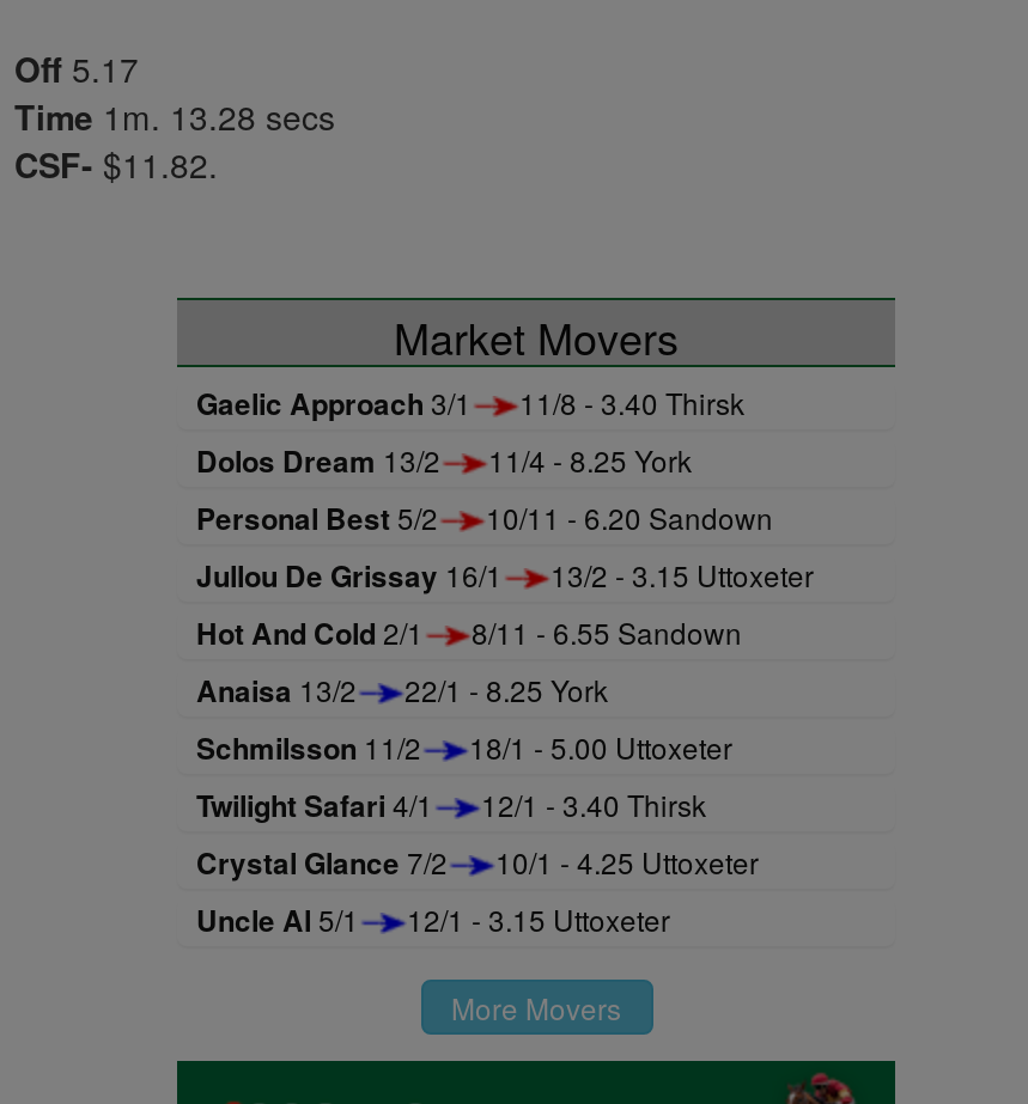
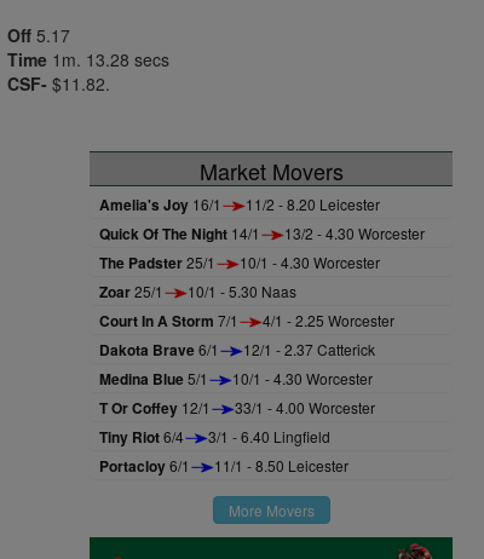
- Gaelic Approach 3/1
- 11/8 - 3.40 Thirsk
- Dolos Dream 13/2
- 11/4 - 8.25 York
- Personal Best 5/2
- 10/11 - 6.20 Sandown
- Jullou De Grissay 16/1
- 13/2 - 3.15 Uttoxeter
- Hot And Cold 2/1
- 8/11 - 6.55 Sandown
- Anaisa 13/2
- 22/1 - 8.25 York
- Schmilsson 11/2
- 18/1 - 5.00 Uttoxeter
- Twilight Safari 4/1
- 12/1 - 3.40 Thirsk
- Crystal Glance 7/2
- 10/1 - 4.25 Uttoxeter
- Uncle Al 5/1
- 12/1 - 3.15 Uttoxeter
+ Amelia's Joy 16/1
+ 11/2 - 8.20 Leicester
+ Quick Of The Night 14/1
+ 13/2 - 4.30 Worcester
+ The Padster 25/1
+ 10/1 - 4.30 Worcester
+ Zoar 25/1
+ 10/1 - 5.30 Naas
+ Court In A Storm 7/1
+ 4/1 - 2.25 Worcester
+ Dakota Brave 6/1
+ 12/1 - 2.37 Catterick
+ Medina Blue 5/1
+ 10/1 - 4.30 Worcester
+ T Or Coffey 12/1
+ 33/1 - 4.00 Worcester
+ Tiny Riot 6/4
+ 3/1 - 6.40 Lingfield
+ Portacloy 6/1
+ 11/1 - 8.50 Leicester
